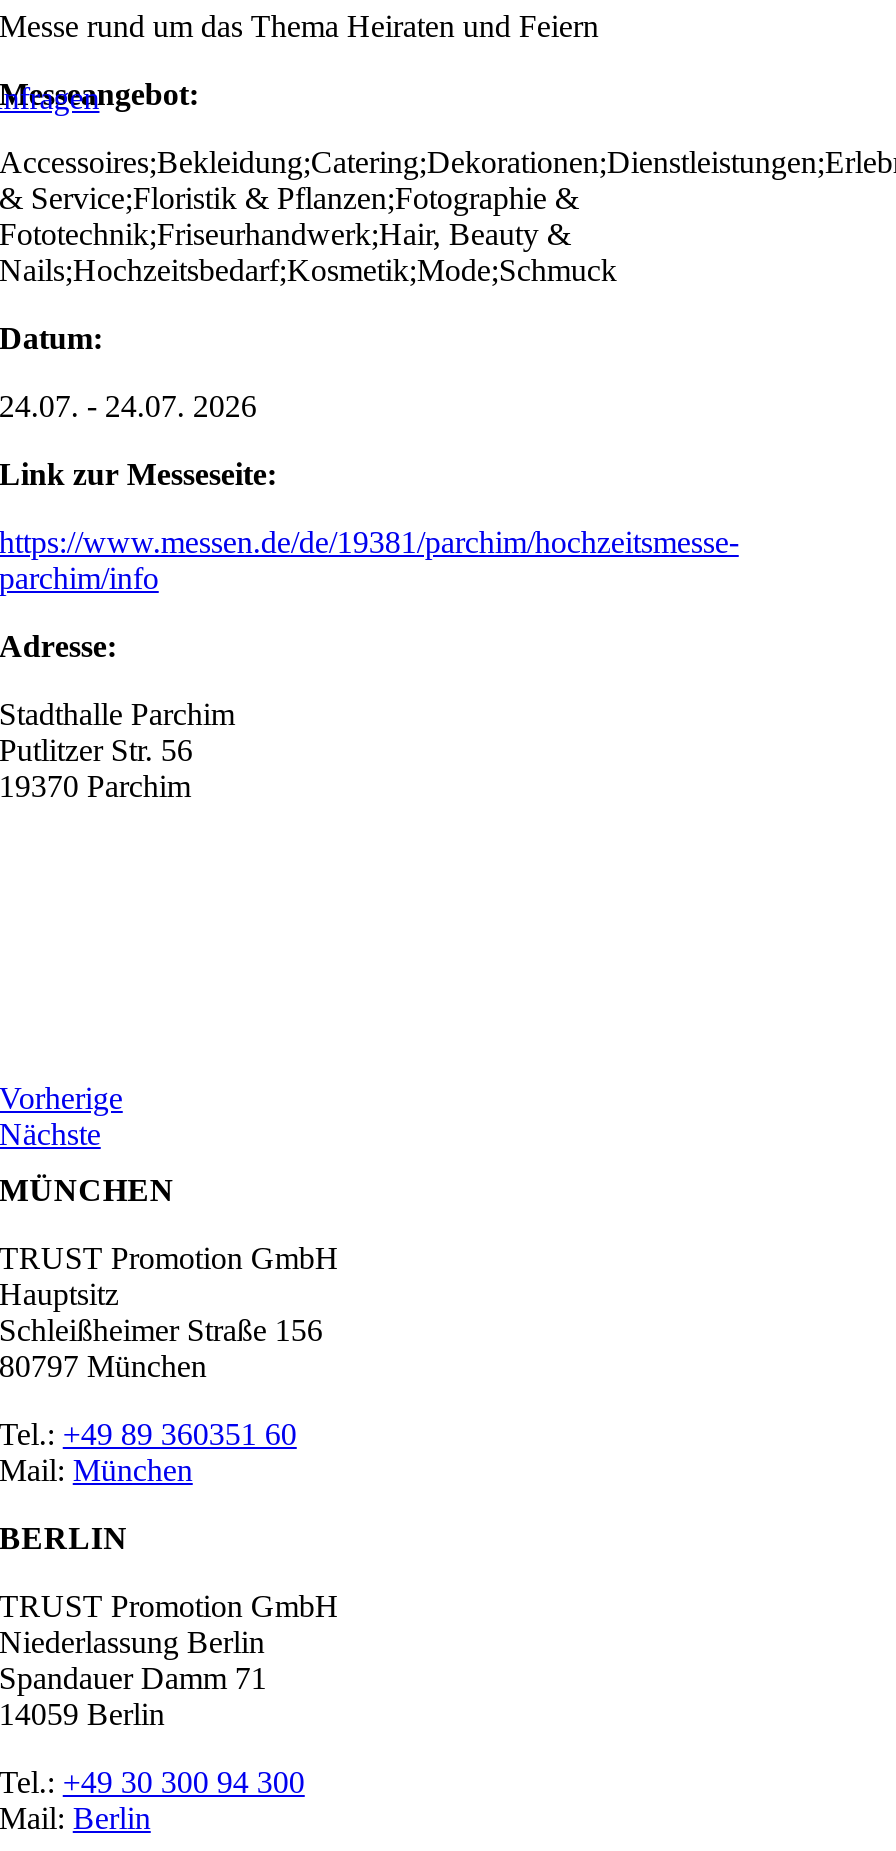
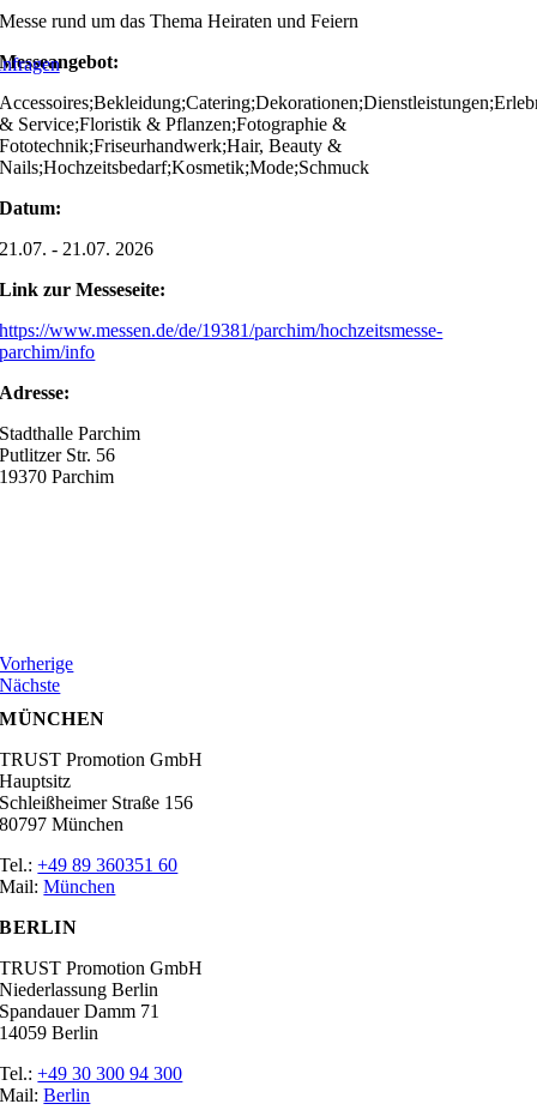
- 24.07. - 24.07. 2026
+ 21.07. - 21.07. 2026
